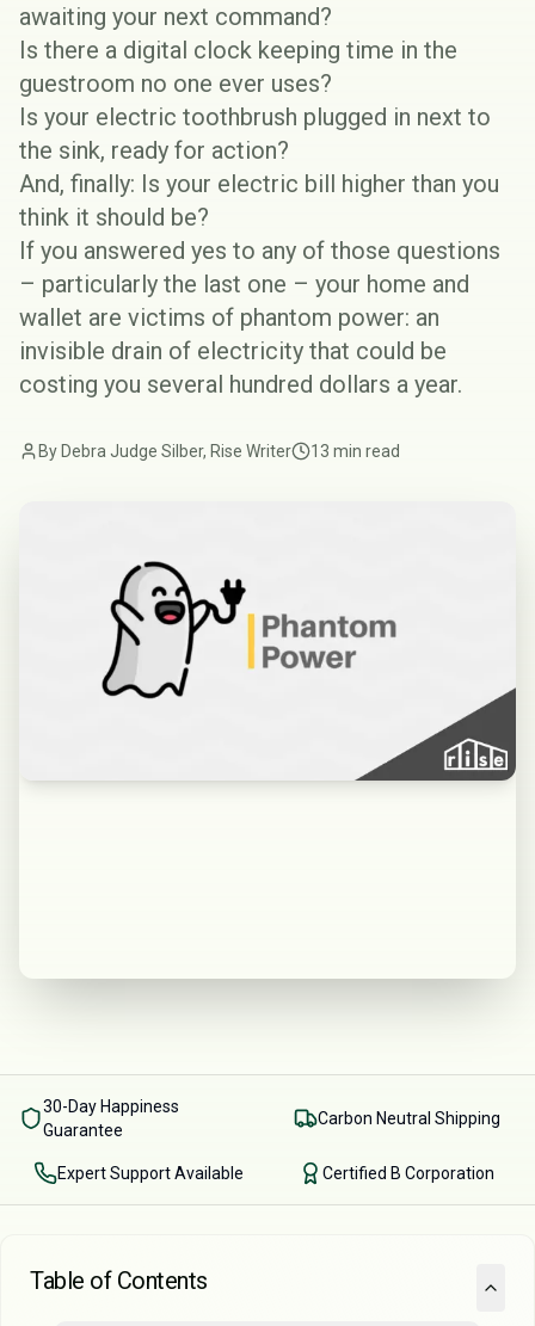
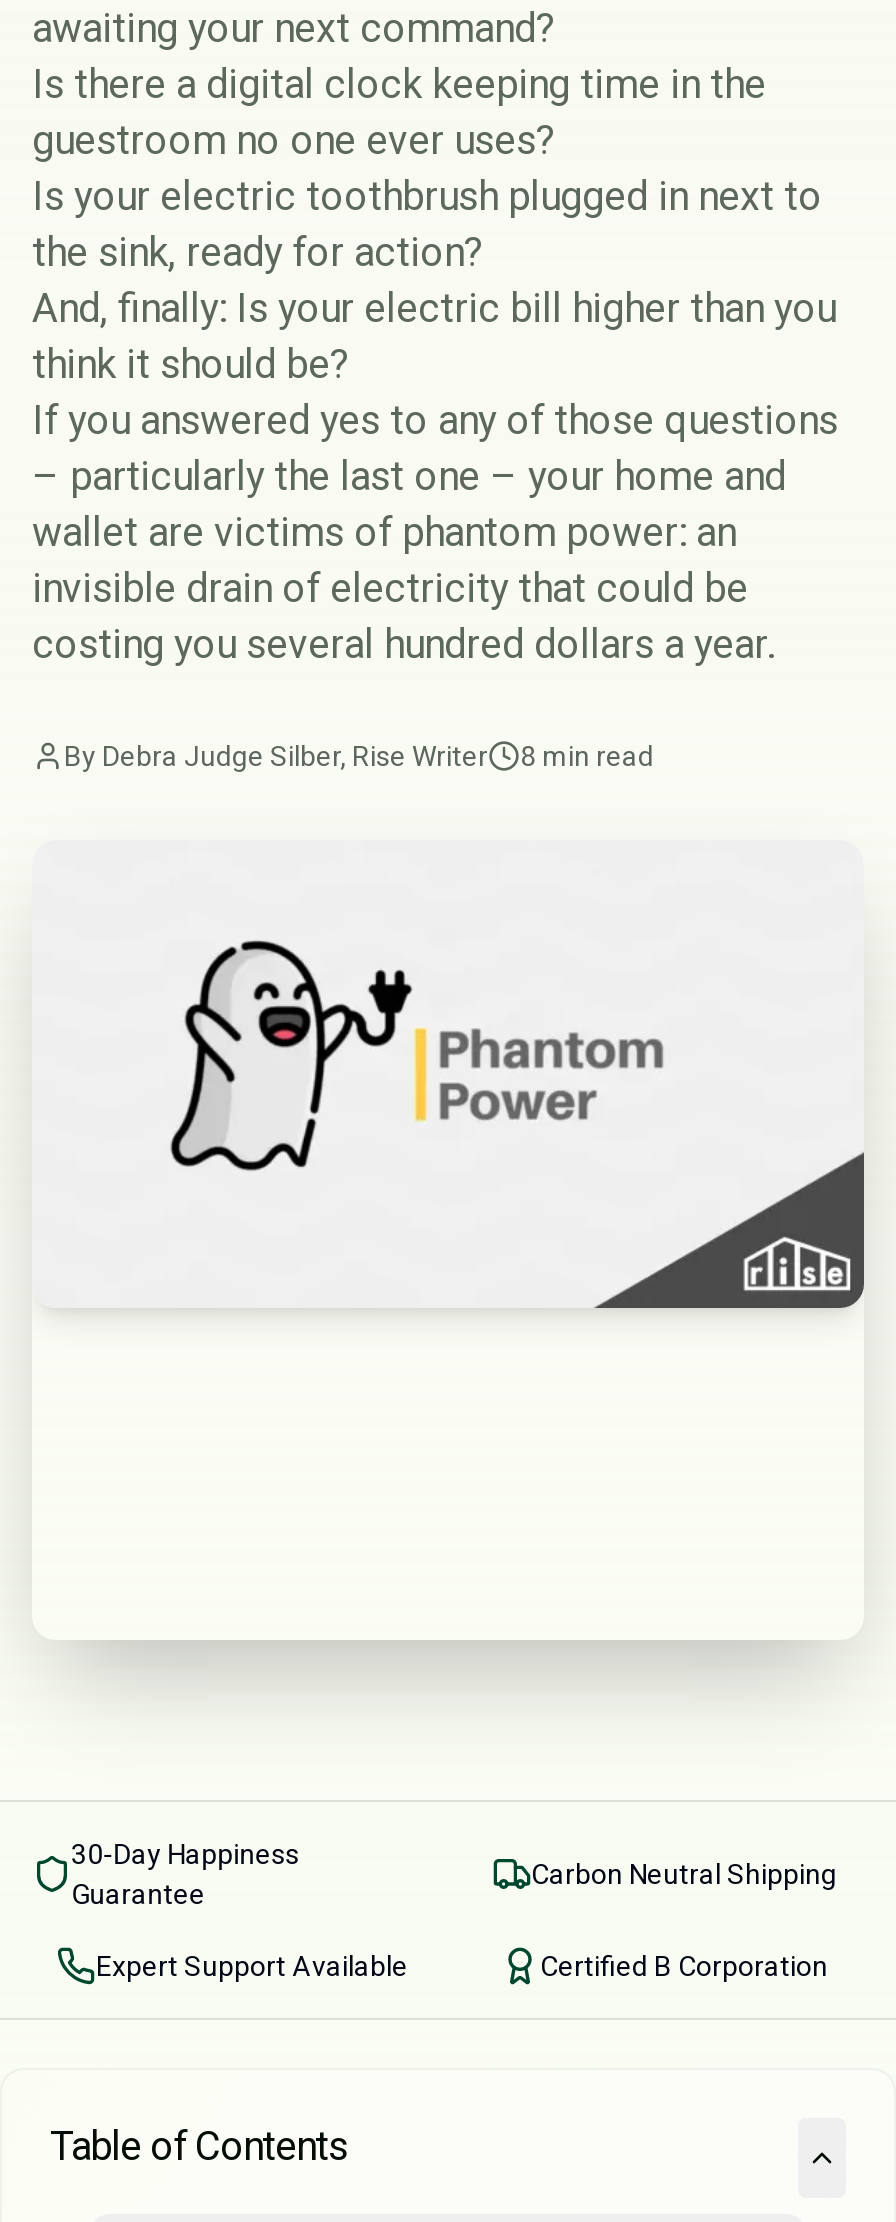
- By Debra Judge Silber, Rise Writer 13 min read
+ By Debra Judge Silber, Rise Writer 8 min read
